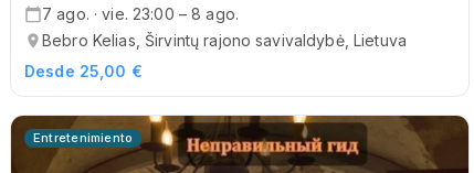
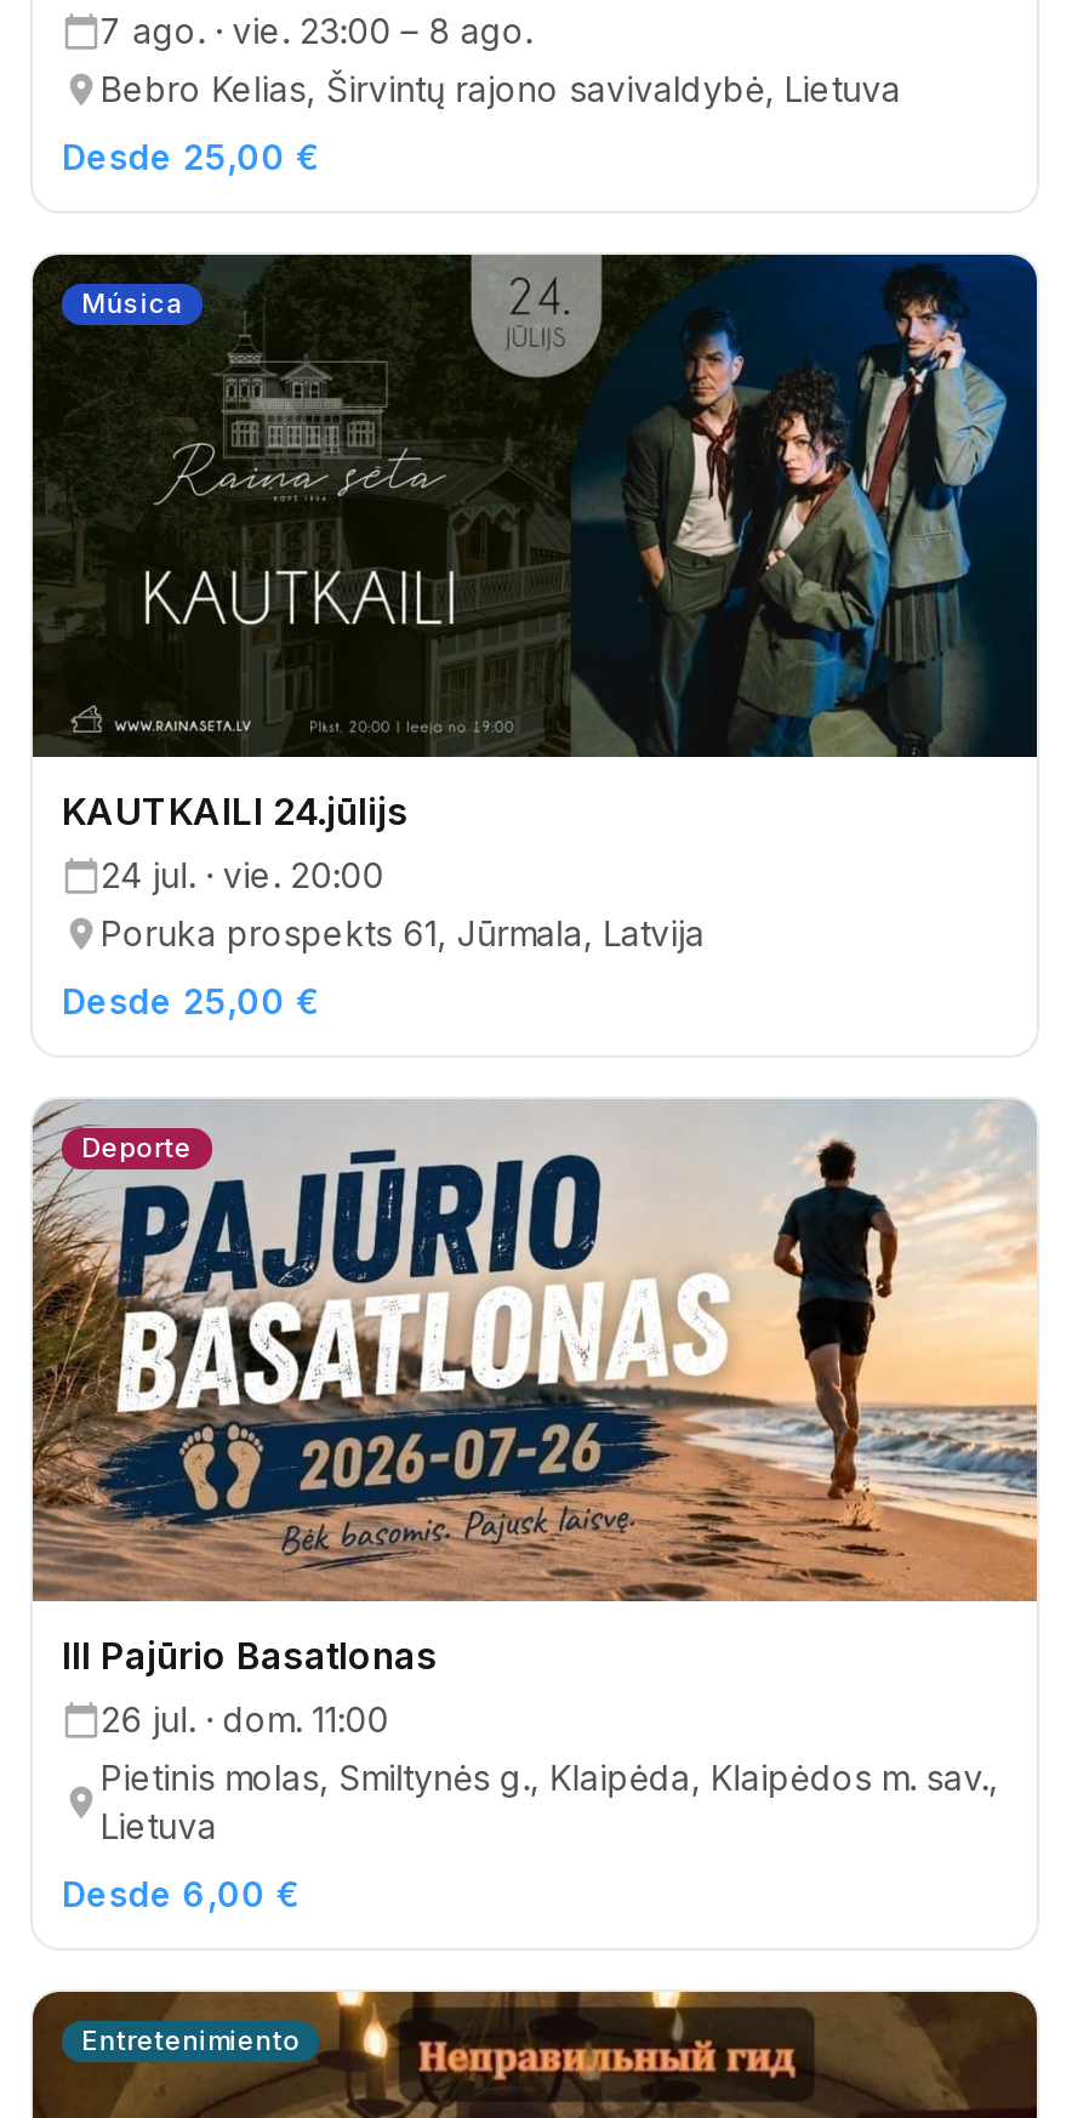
+ [image]
+ Deporte

+ [image]
+ Música

+ KAUTKAILI 24.jūlijs
+ 24 jul. · vie. 20:00
+ Poruka prospekts 61, Jūrmala, Latvija
+ Desde 25,00 €

+ III Pajūrio Basatlonas
+ 26 jul. · dom. 11:00
+ Pietinis molas, Smiltynės g., Klaipėda, Klaipėdos m. sav.,
+ Lietuva
+ Desde 6,00 €
